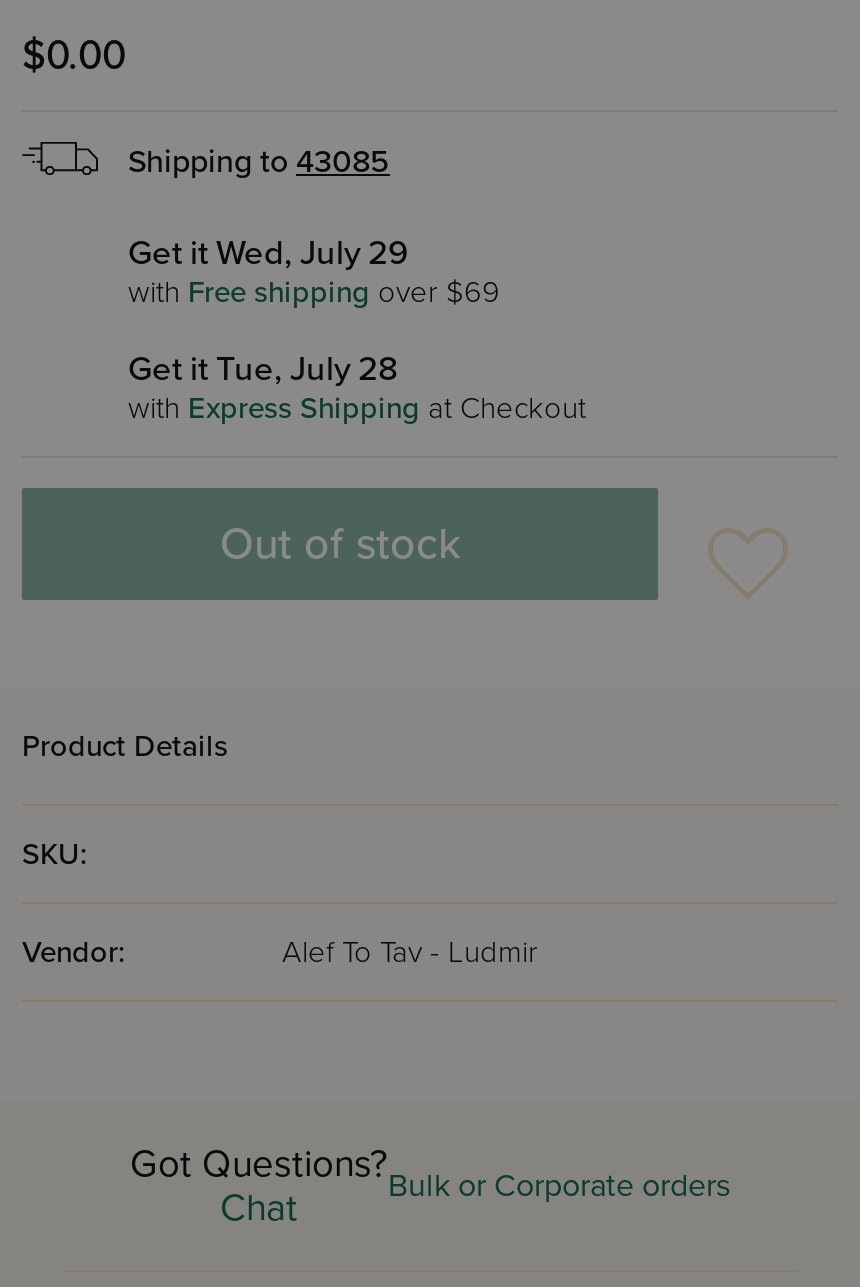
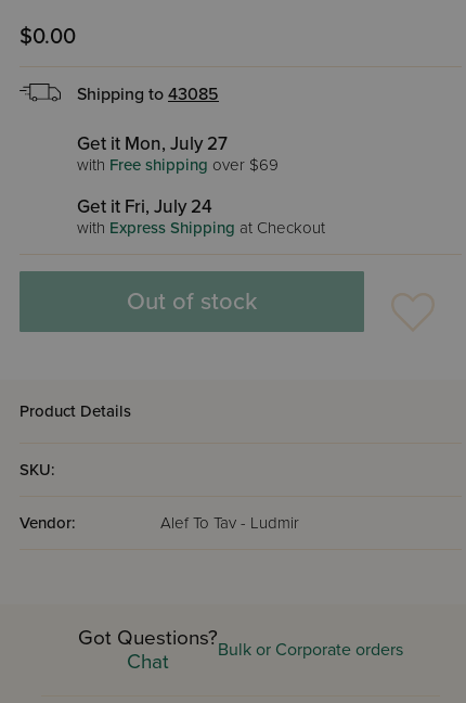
- Get it Wed, July 29
+ Get it Mon, July 27

- Get it Tue, July 28
+ Get it Fri, July 24
